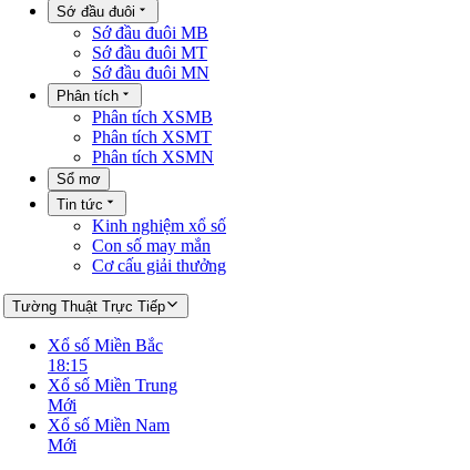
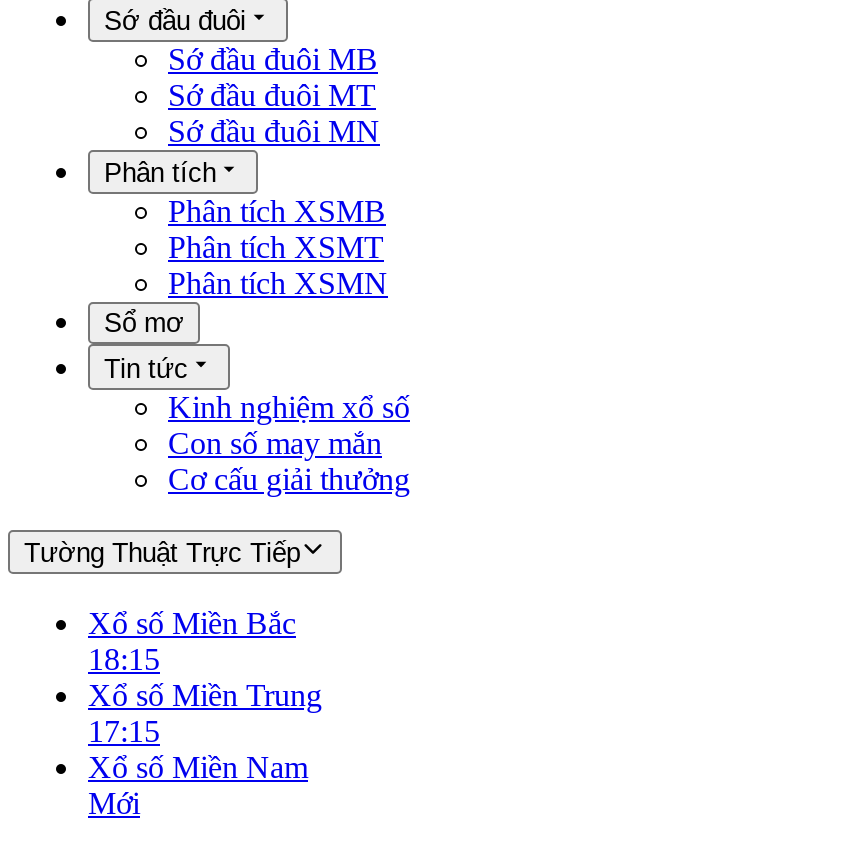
- Mới
+ 17:15
